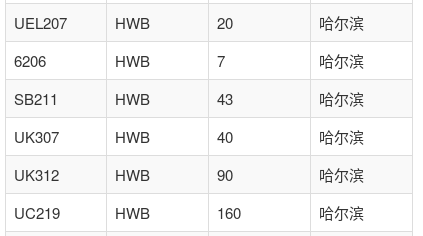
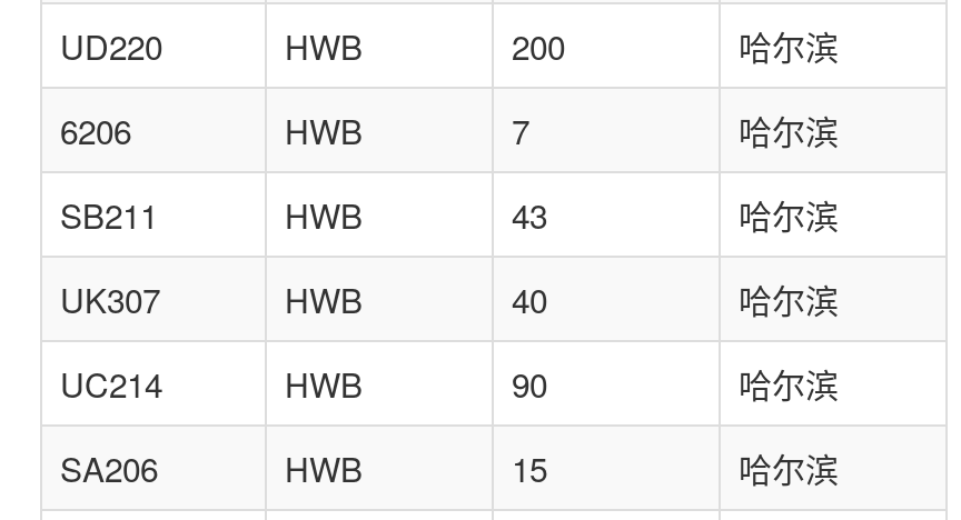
- UEL207
+ UD220

- 20
+ 200

- UK312
+ UC214

- UC219
+ SA206

- 160
+ 15
